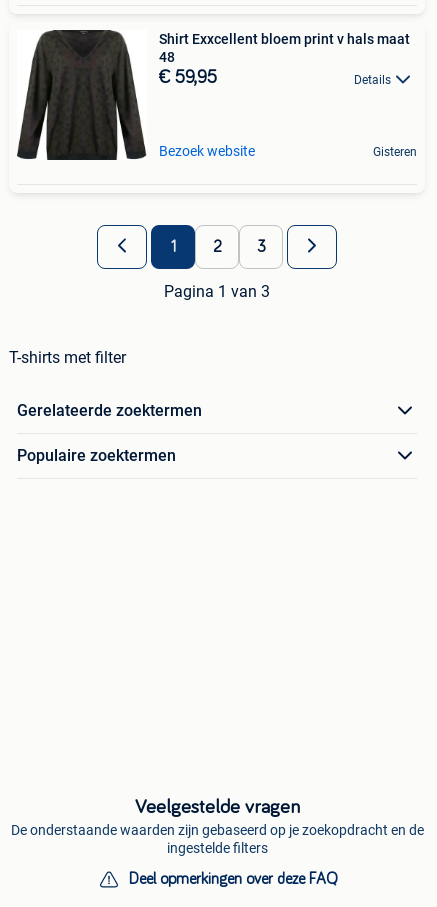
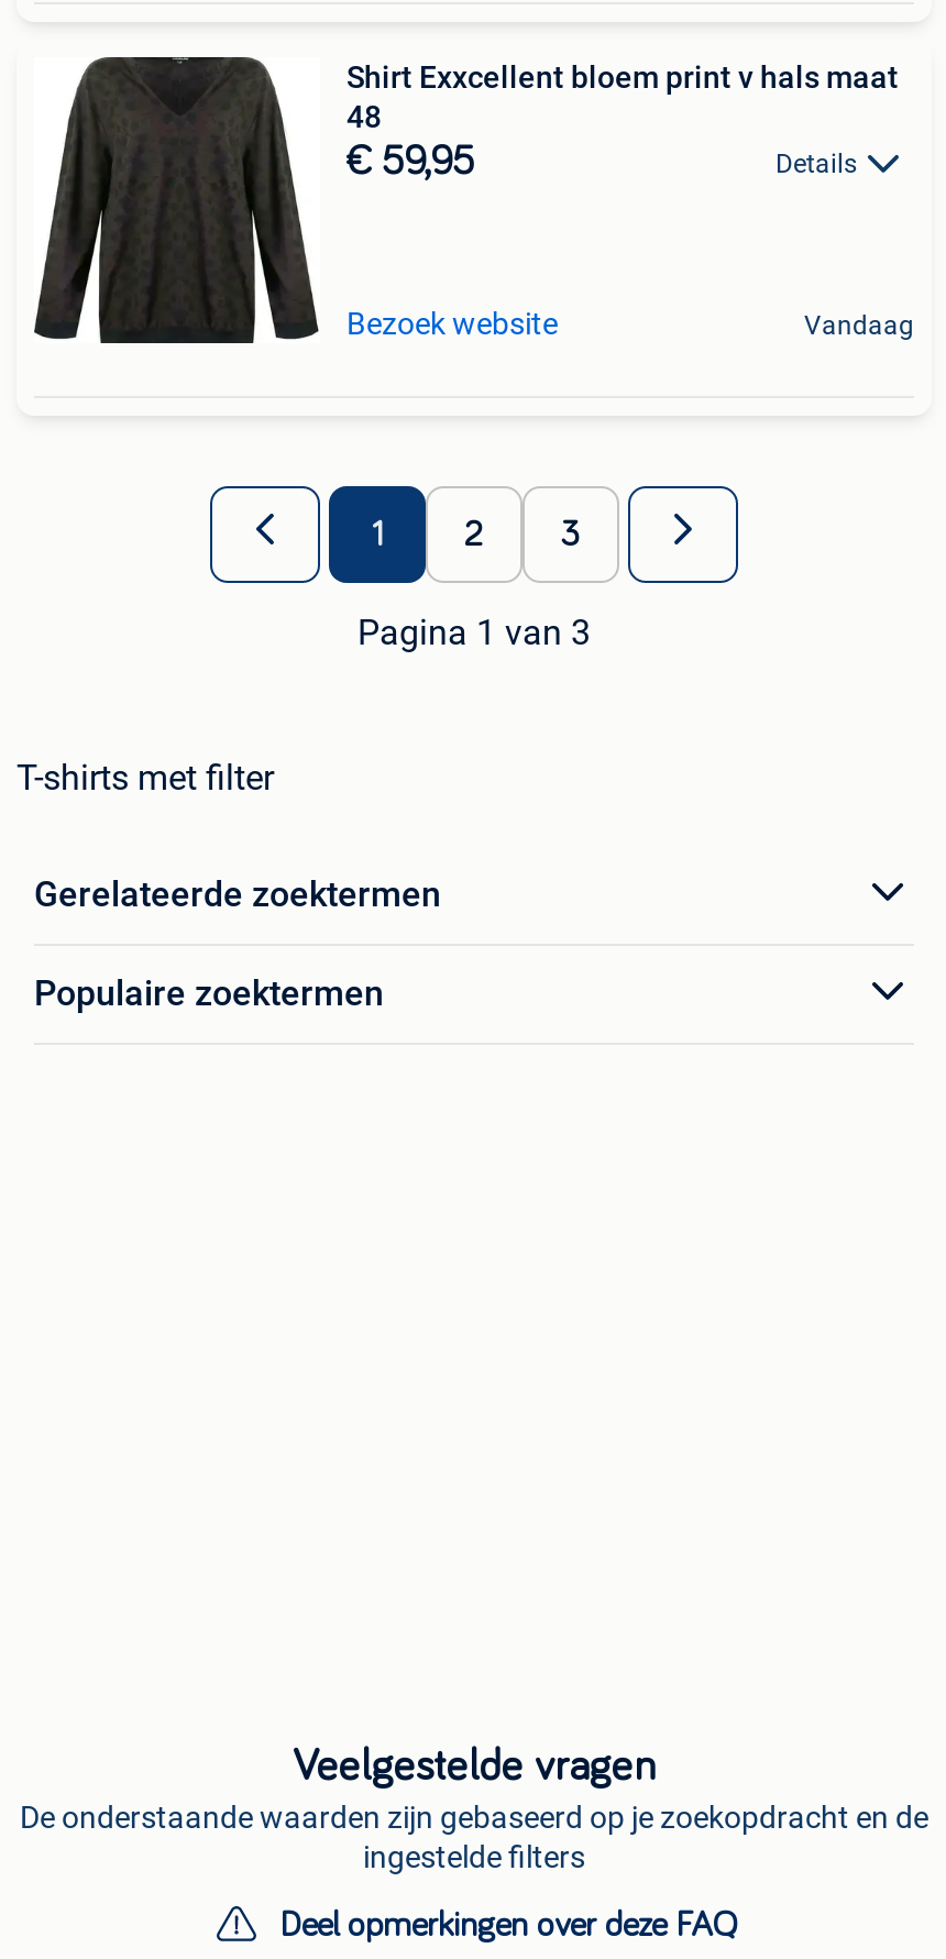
- Gisteren
+ Vandaag
